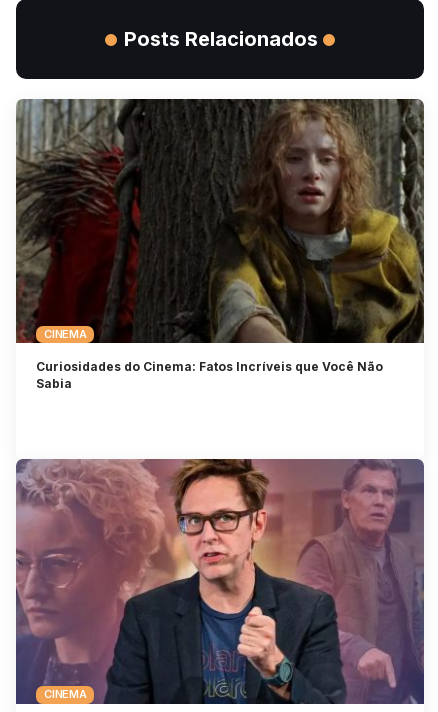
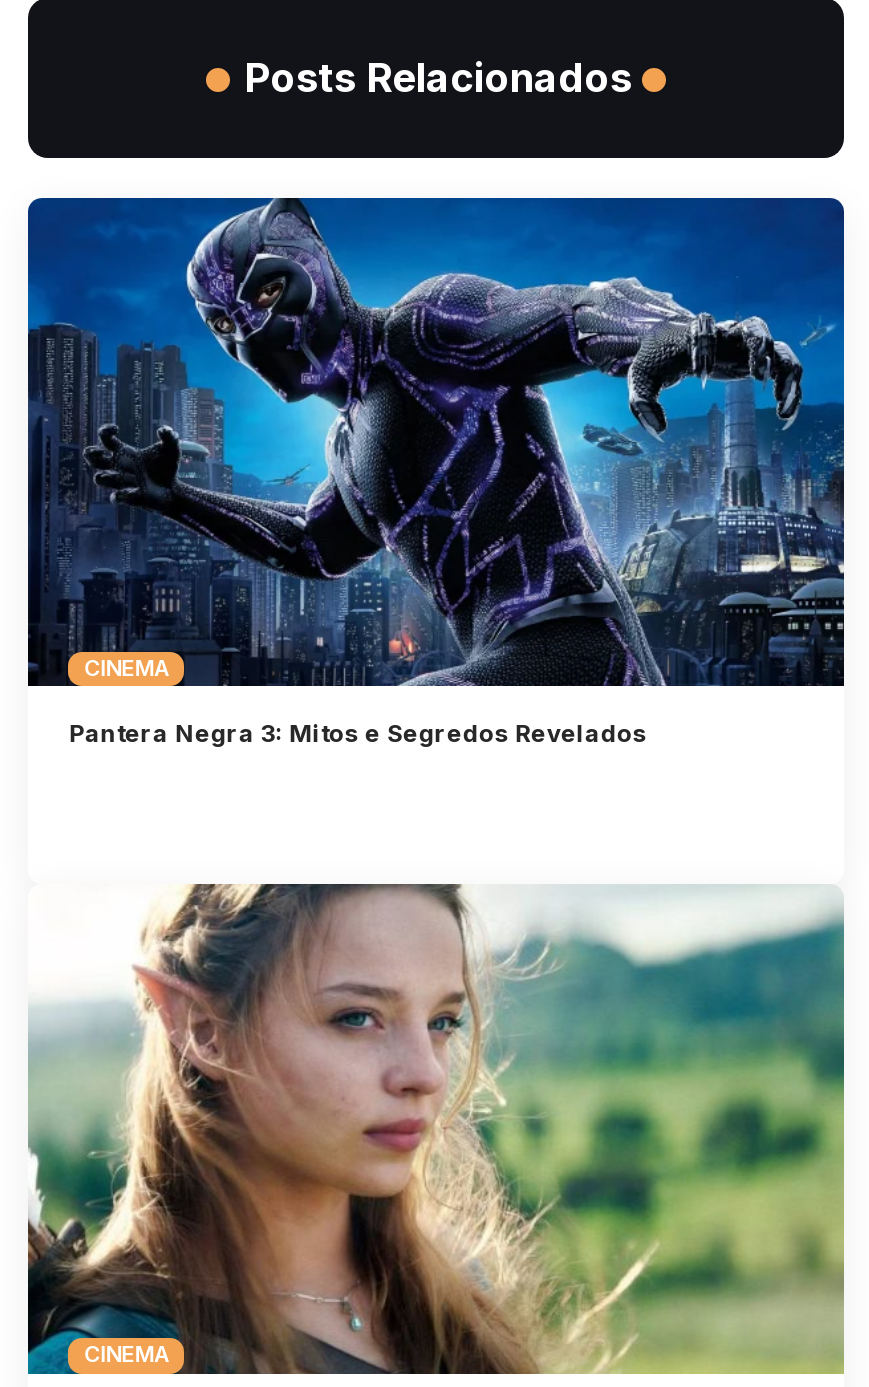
- [image]
- Curiosidades do Cinema: Fatos Incríveis que Você Não
- Sabia
+ [image]
+ Pantera Negra 3: Mitos e Segredos Revelados

- [image]
+ [image]
